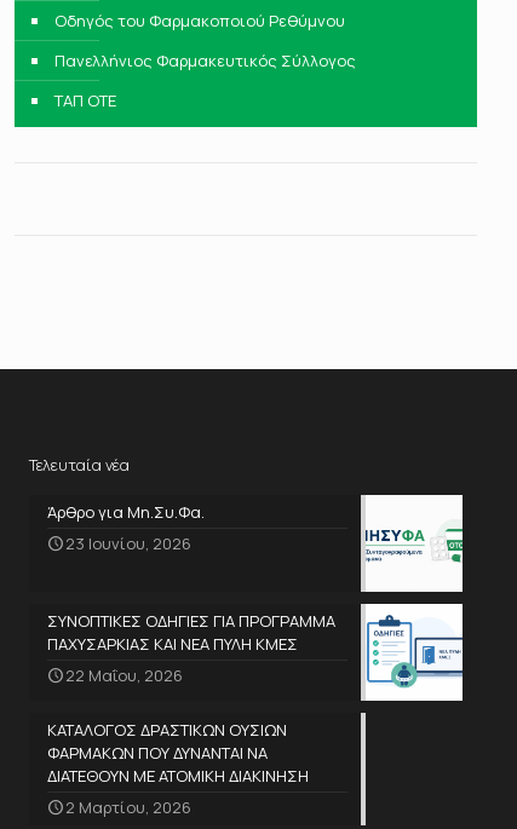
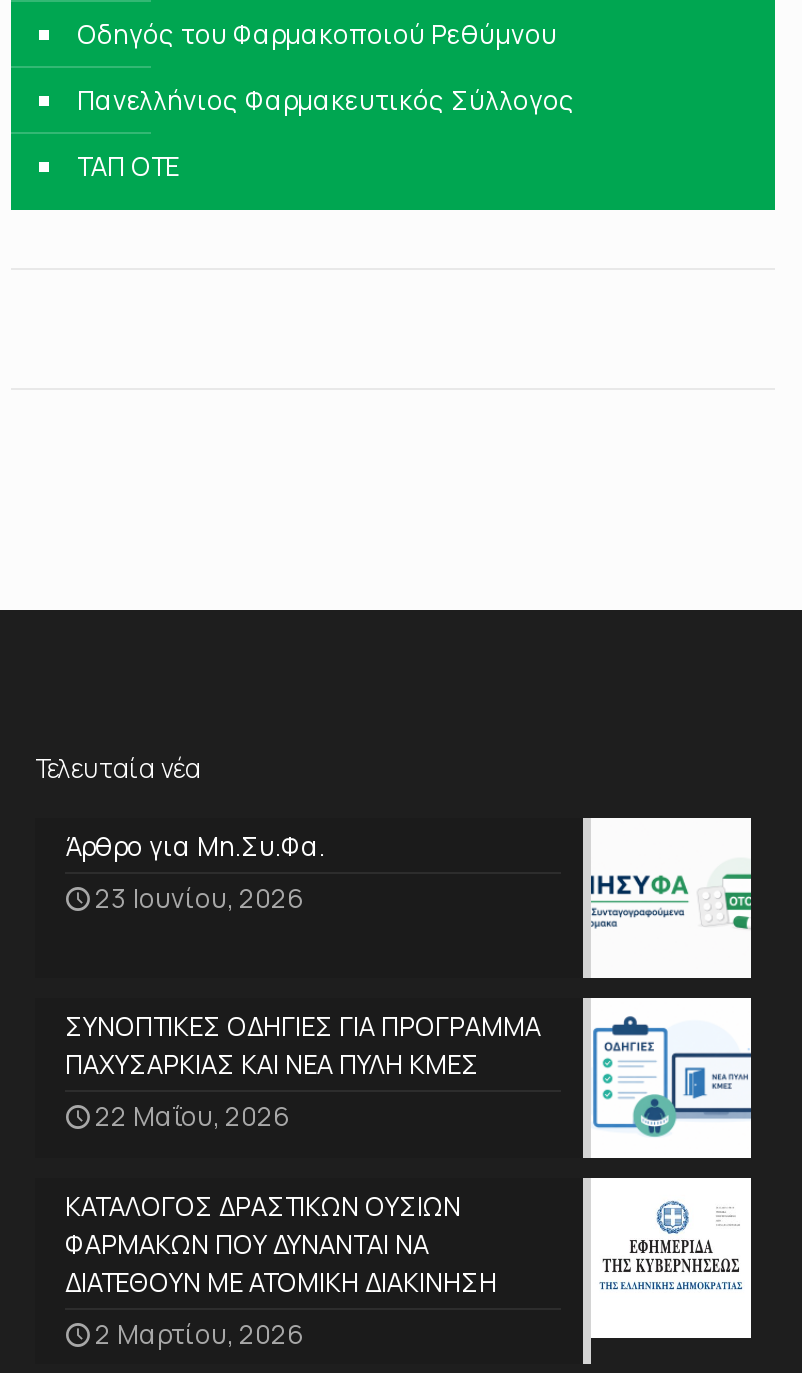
+ [image]
